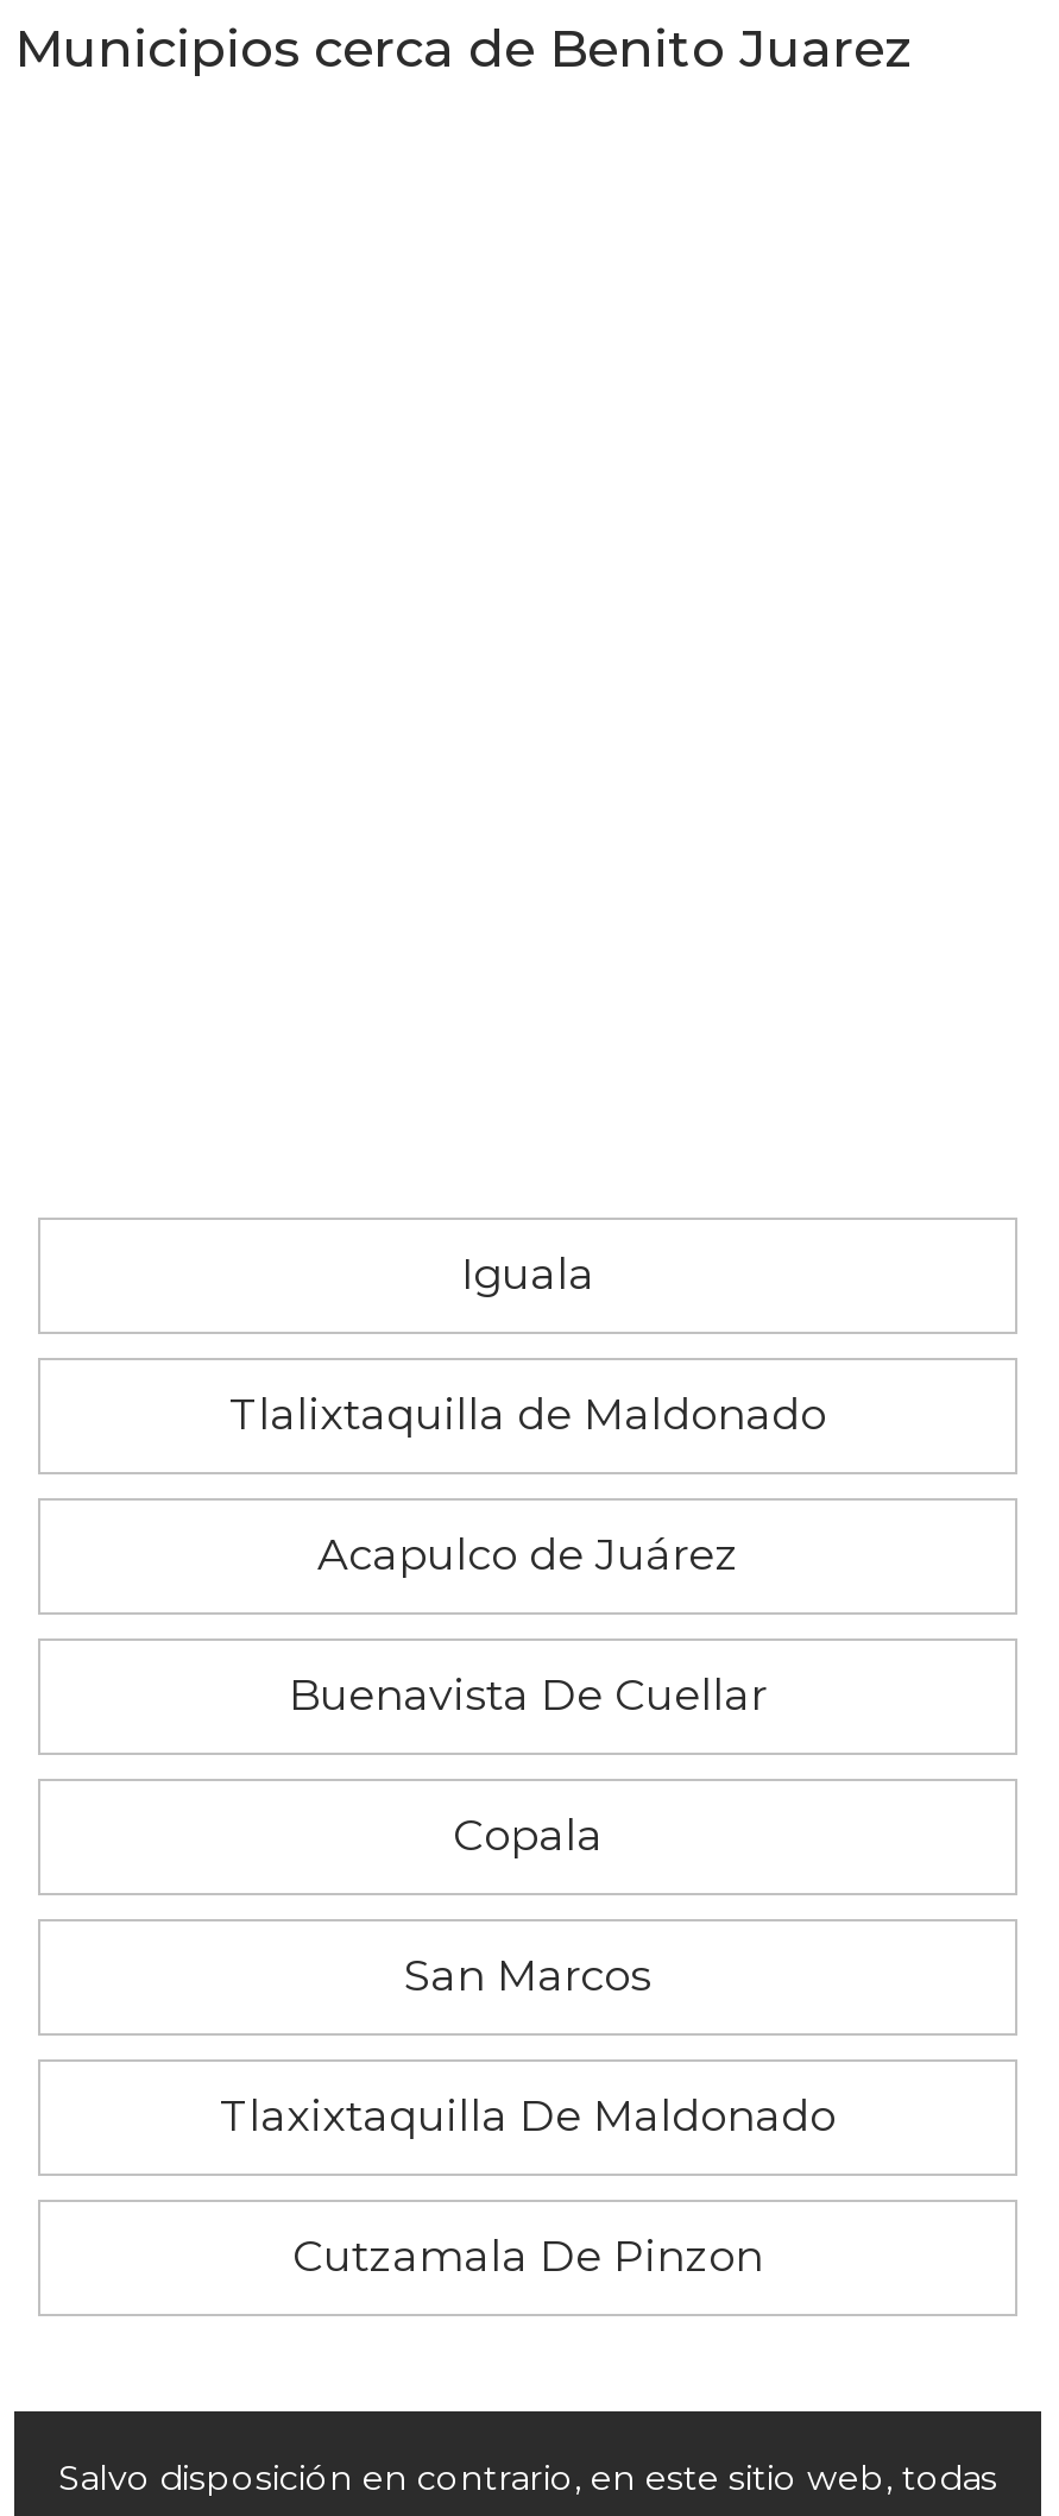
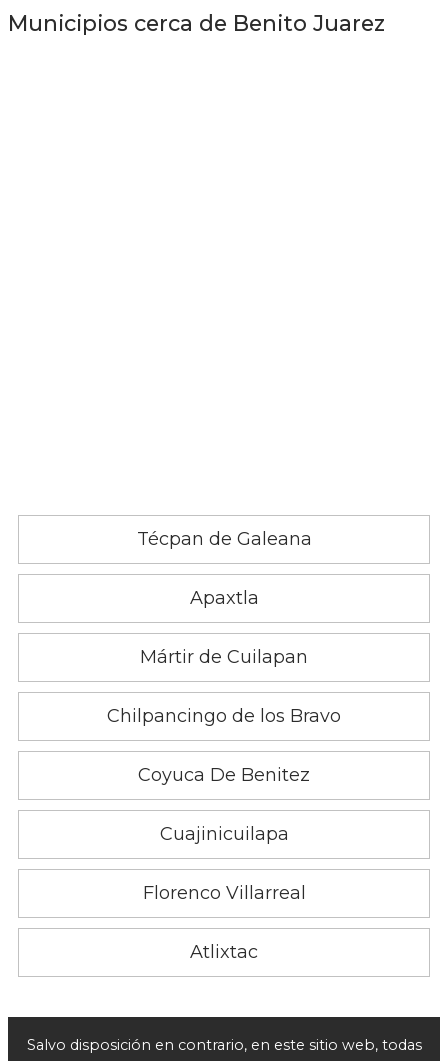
- Iguala
+ Técpan de Galeana

- Tlalixtaquilla de Maldonado
+ Apaxtla

- Acapulco de Juárez
+ Mártir de Cuilapan

- Buenavista De Cuellar
+ Chilpancingo de los Bravo

- Copala
+ Coyuca De Benitez

- San Marcos
+ Cuajinicuilapa

- Tlaxixtaquilla De Maldonado
+ Florenco Villarreal

- Cutzamala De Pinzon
+ Atlixtac
